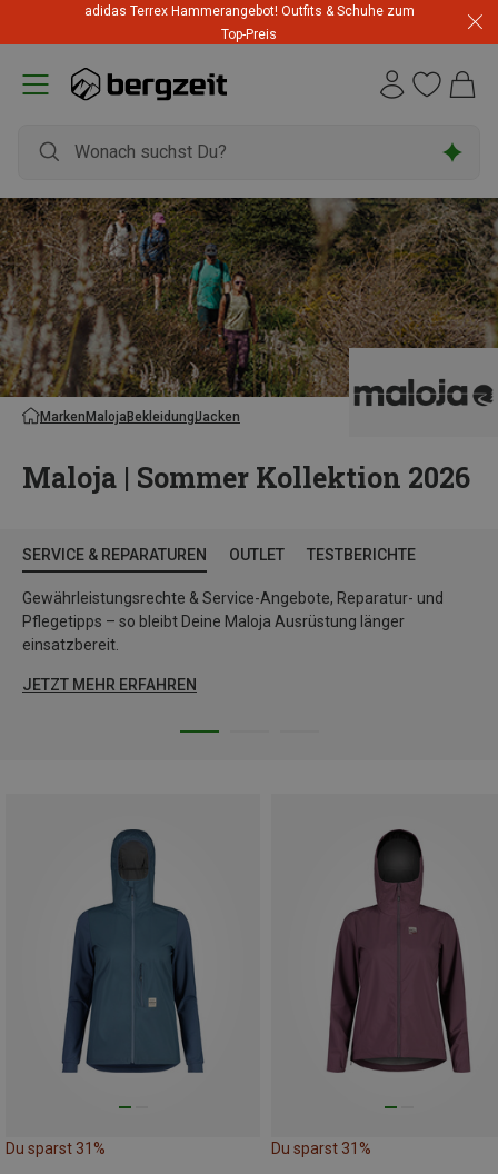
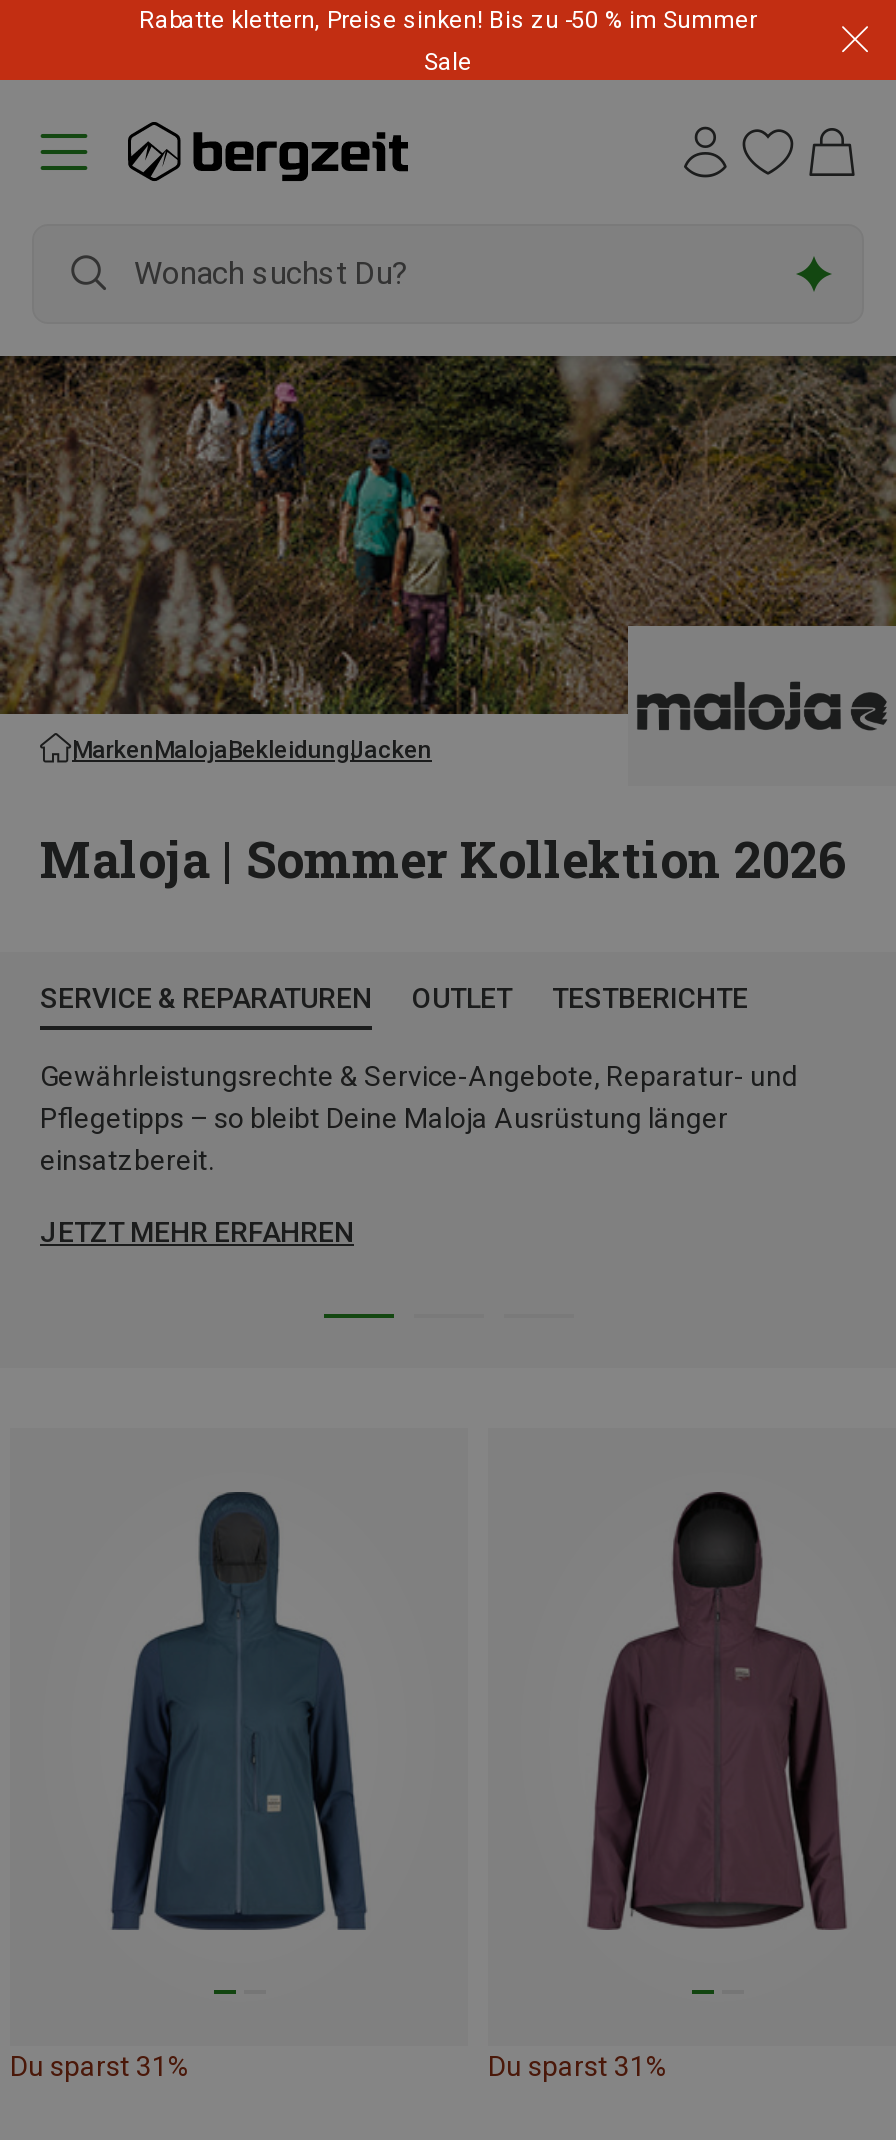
- adidas Terrex Hammerangebot! Outfits & Schuhe zum
+ Rabatte klettern, Preise sinken! Bis zu -50 % im Summer

- Top-Preis
+ Sale
